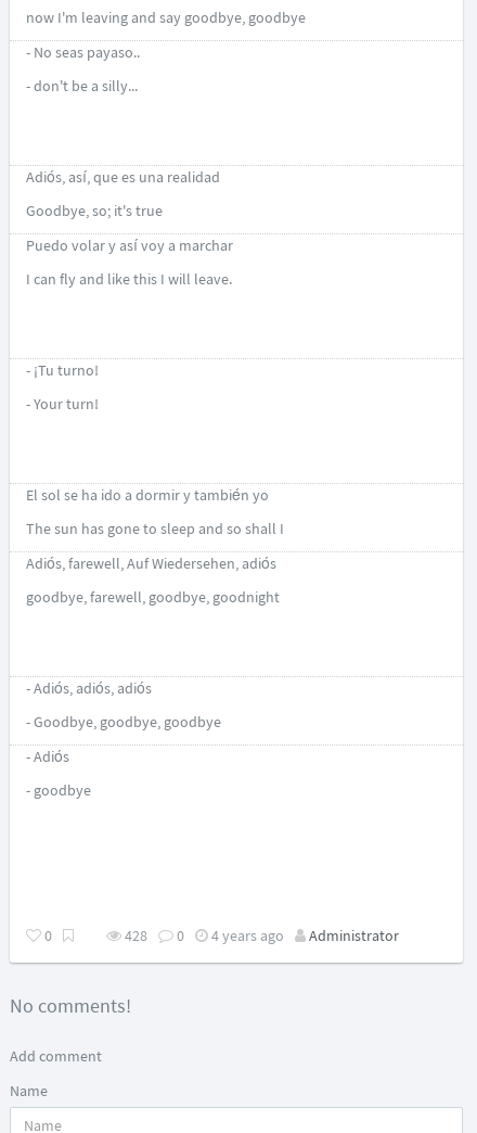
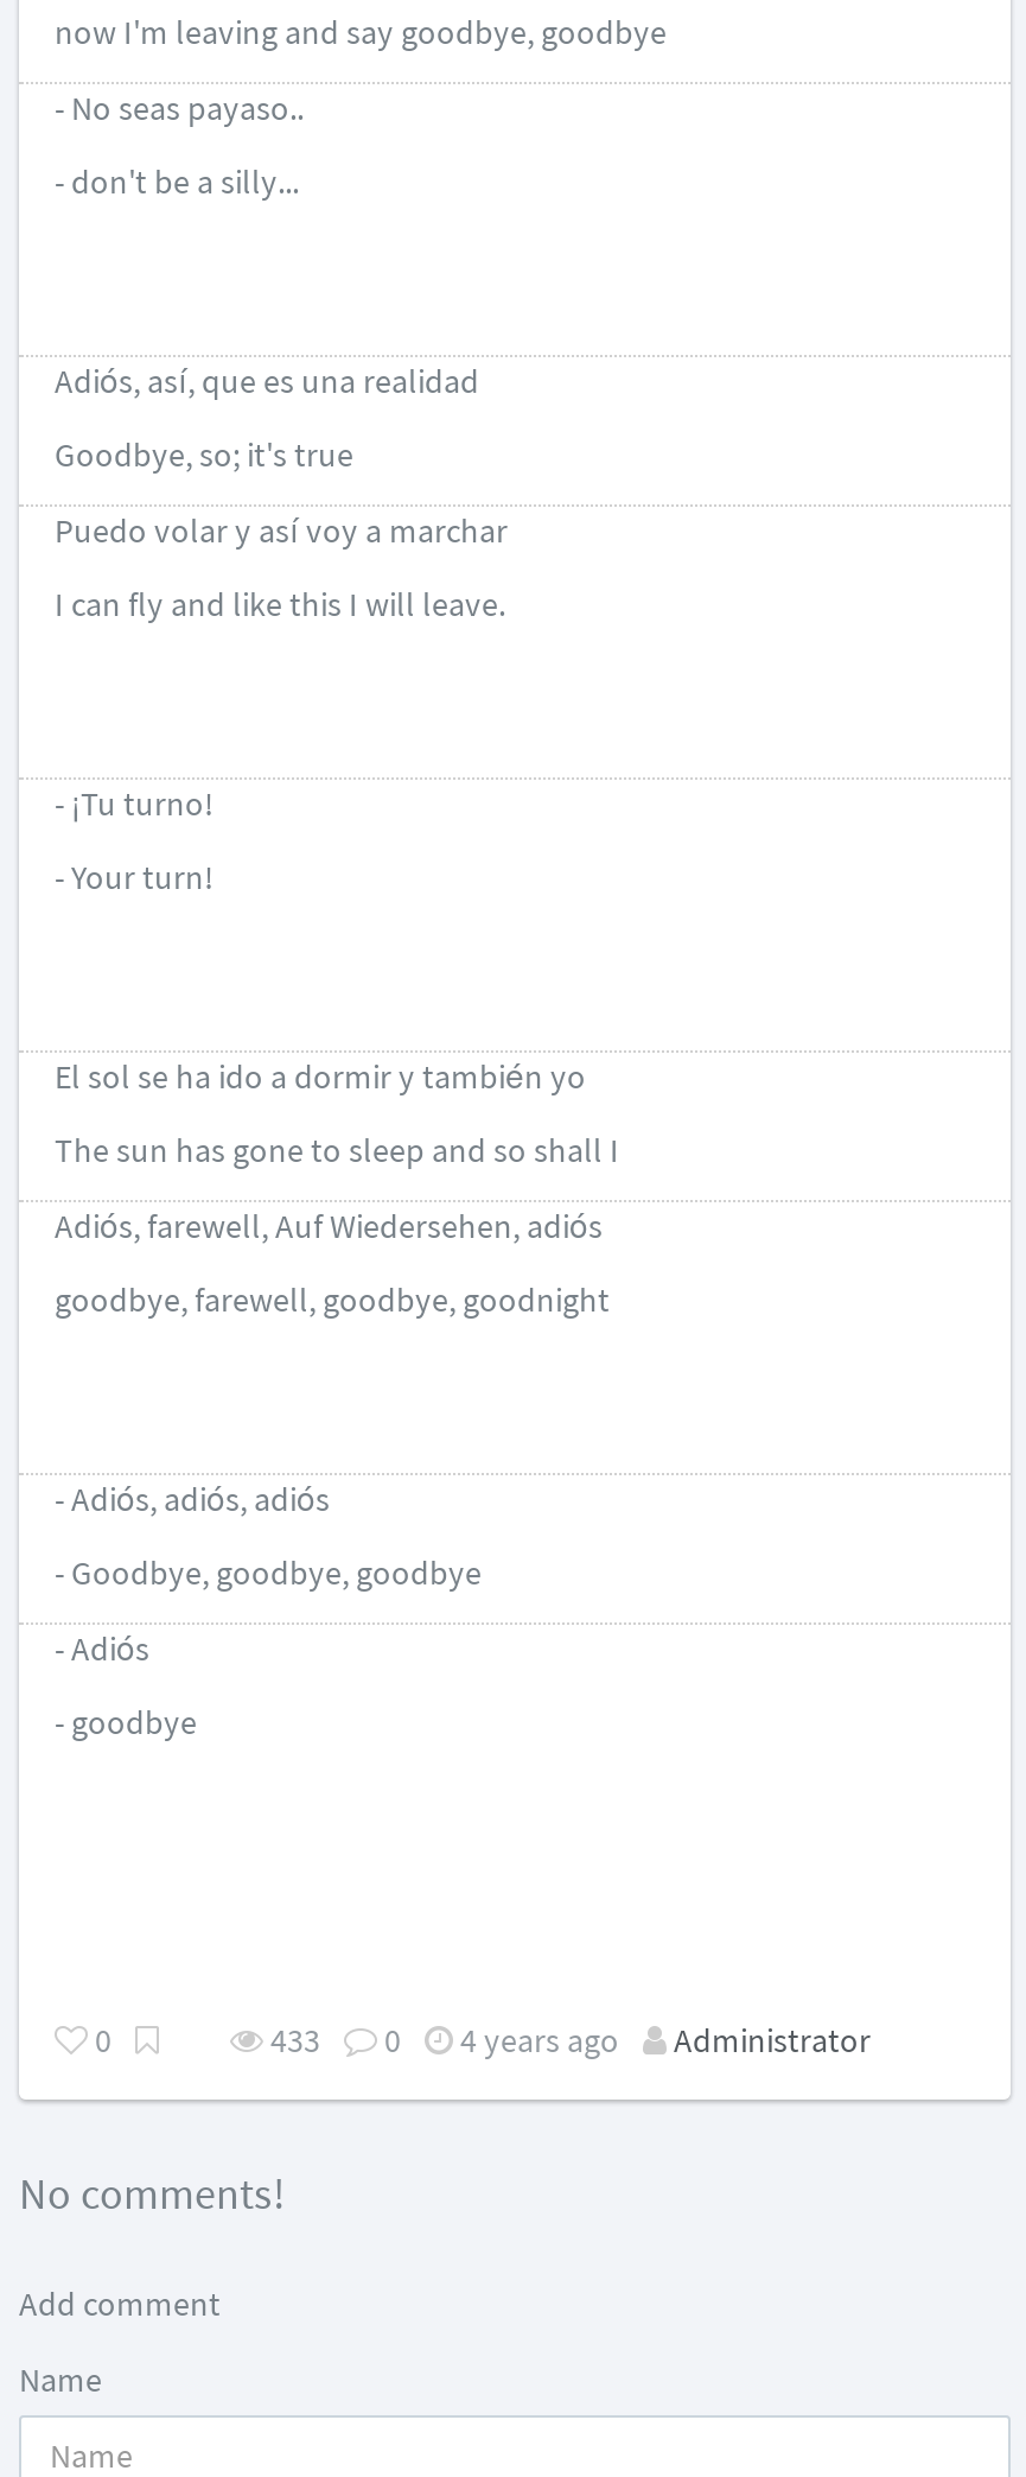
- 428 0 4 years ago Administrator
+ 433 0 4 years ago Administrator
